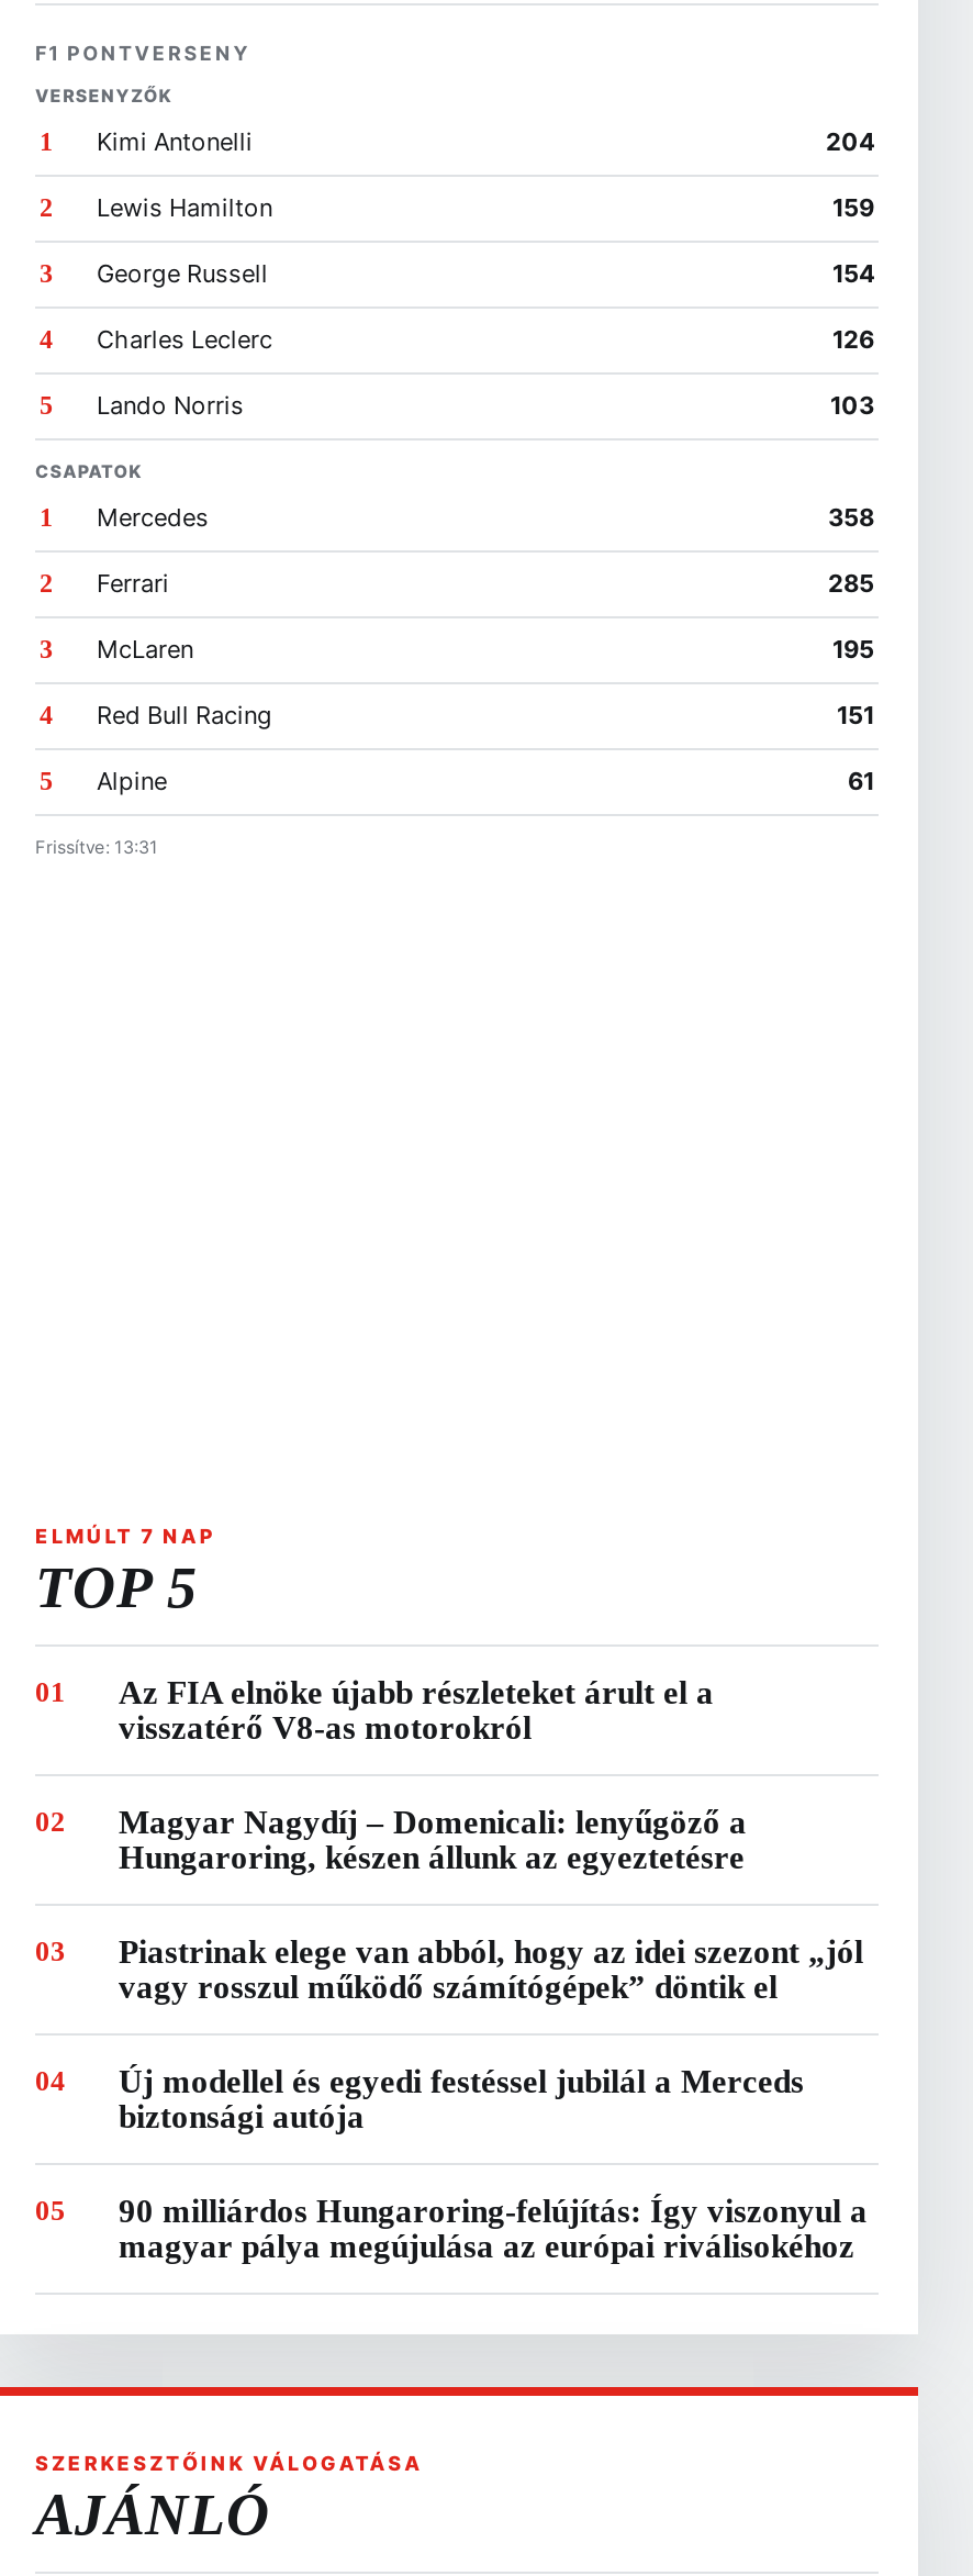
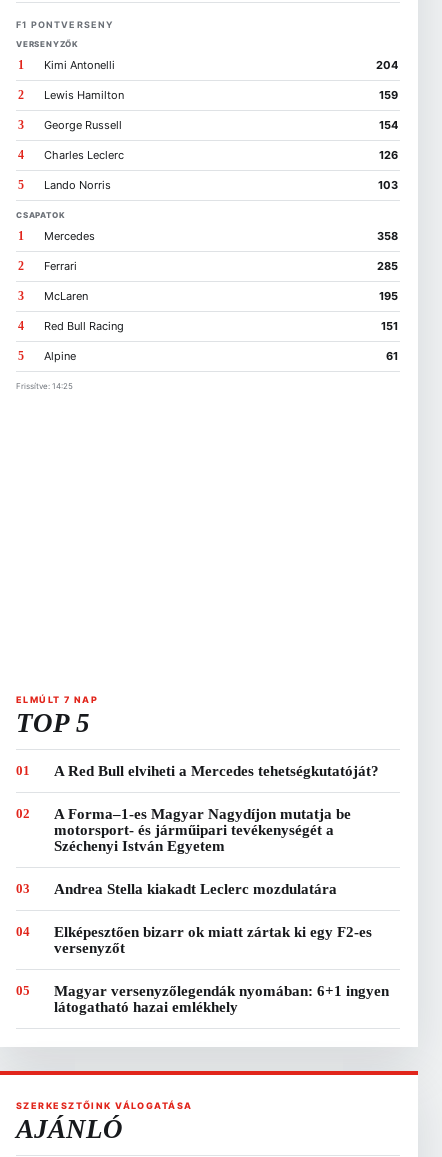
- Frissítve: 13:31
+ Frissítve: 14:25

- Az FIA elnöke újabb részleteket árult el a
- visszatérő V8-as motorokról
+ A Red Bull elviheti a Mercedes tehetségkutatóját?

- Magyar Nagydíj – Domenicali: lenyűgöző a
- Hungaroring, készen állunk az egyeztetésre
+ A Forma–1-es Magyar Nagydíjon mutatja be
+ motorsport- és járműipari tevékenységét a
+ Széchenyi István Egyetem

- Piastrinak elege van abból, hogy az idei szezont „jól
- vagy rosszul működő számítógépek” döntik el
+ Andrea Stella kiakadt Leclerc mozdulatára

- Új modellel és egyedi festéssel jubilál a Merceds
- biztonsági autója
+ Elképesztően bizarr ok miatt zártak ki egy F2-es
+ versenyzőt

- 90 milliárdos Hungaroring-felújítás: Így viszonyul a
- magyar pálya megújulása az európai riválisokéhoz
+ Magyar versenyzőlegendák nyomában: 6+1 ingyen
+ látogatható hazai emlékhely
